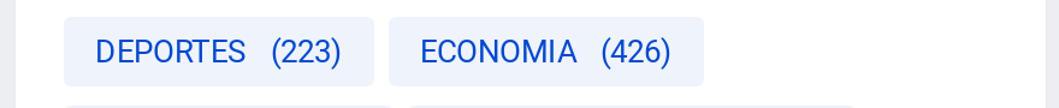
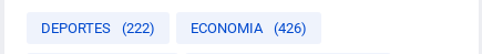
- DEPORTES (223)
+ DEPORTES (222)
